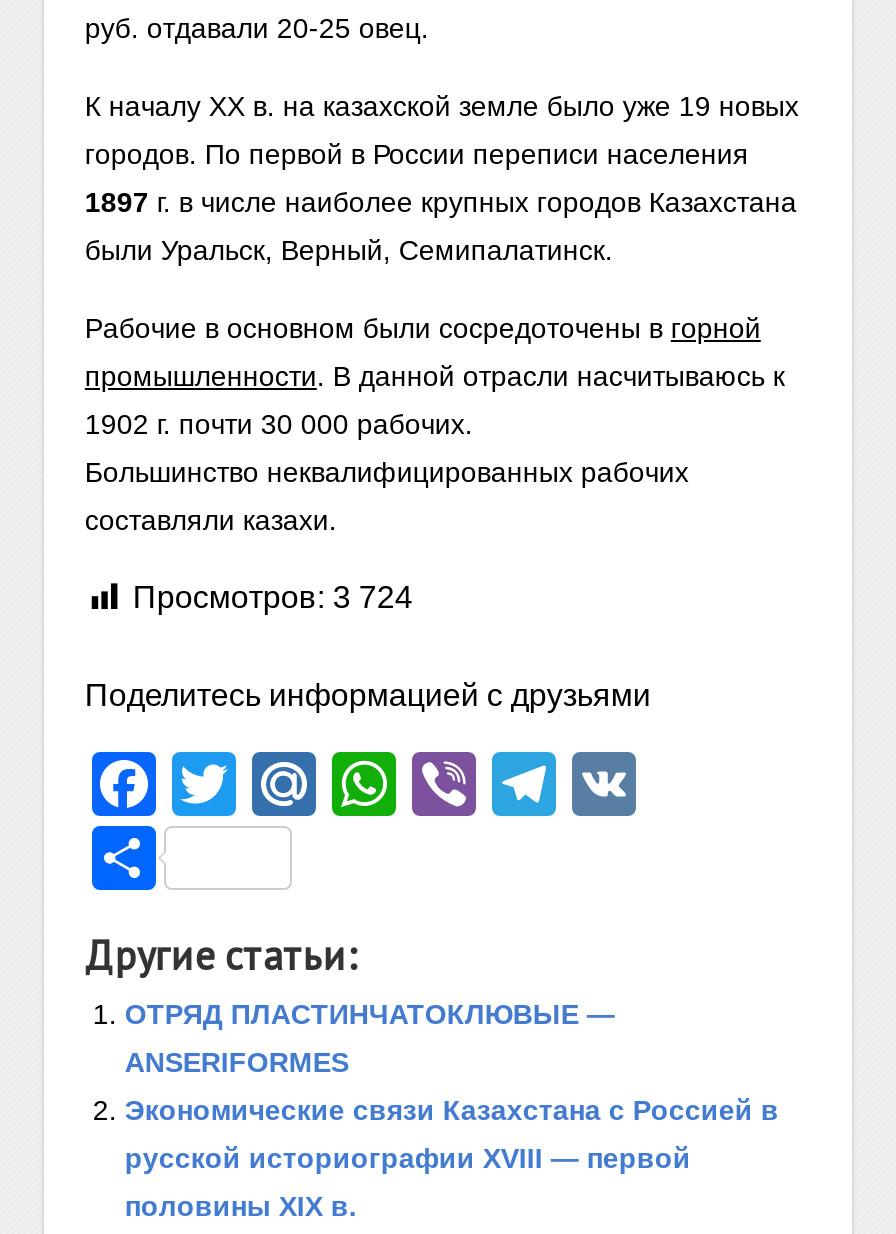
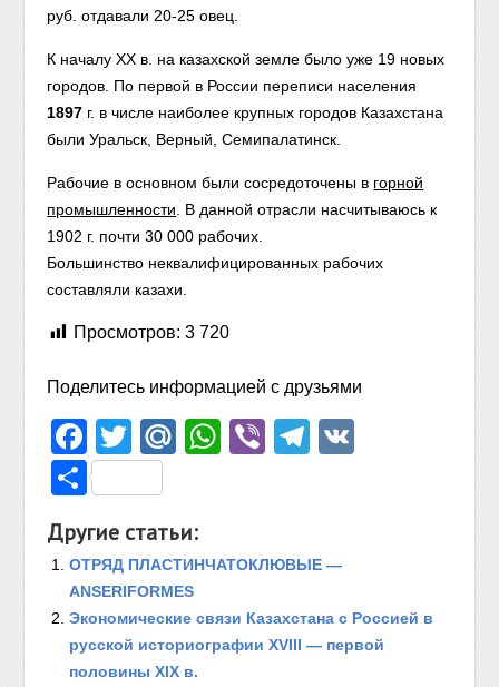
- Просмотров: 3 724
+ Просмотров: 3 720
